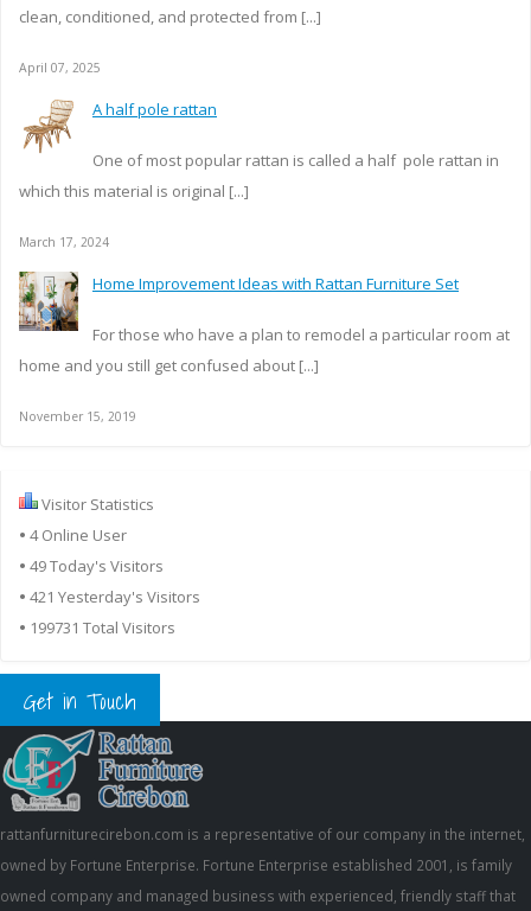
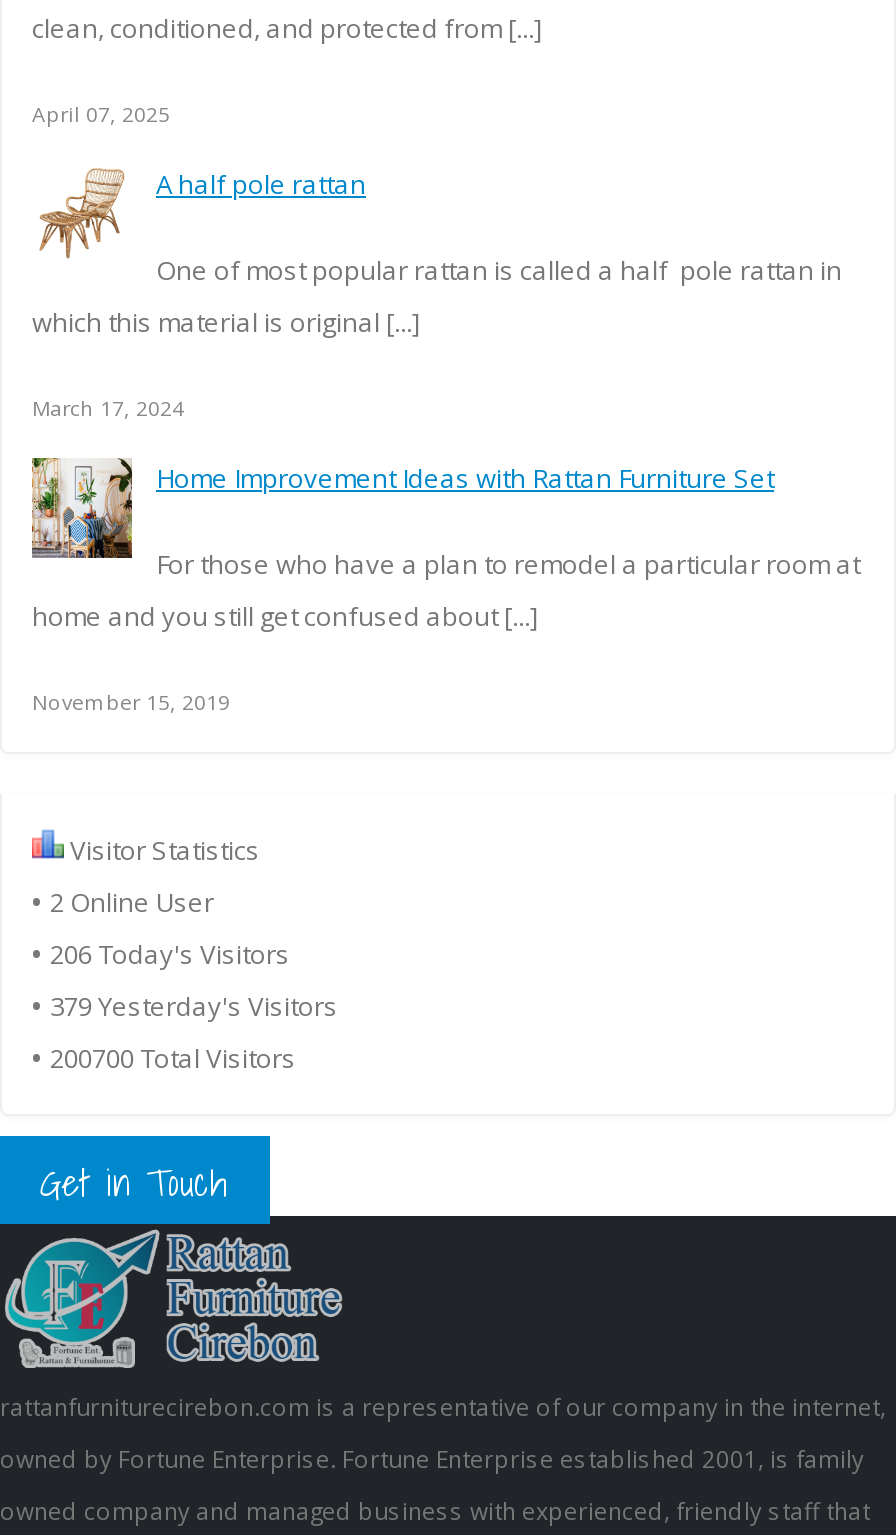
- • 4 Online User
+ • 2 Online User

- • 49 Today's Visitors
+ • 206 Today's Visitors

- • 421 Yesterday's Visitors
+ • 379 Yesterday's Visitors

- • 199731 Total Visitors
+ • 200700 Total Visitors
